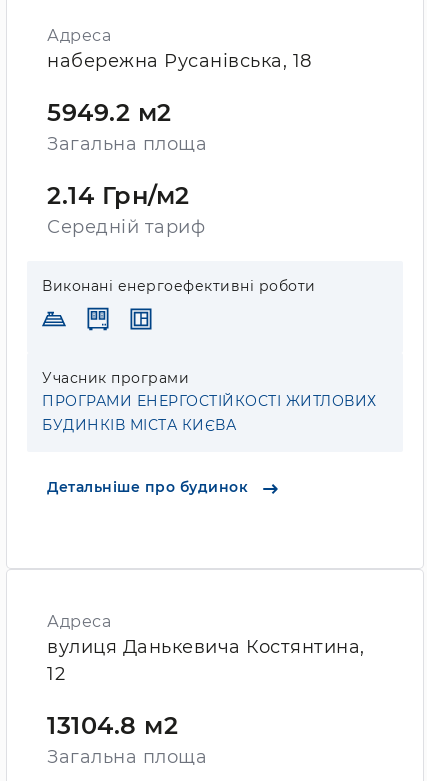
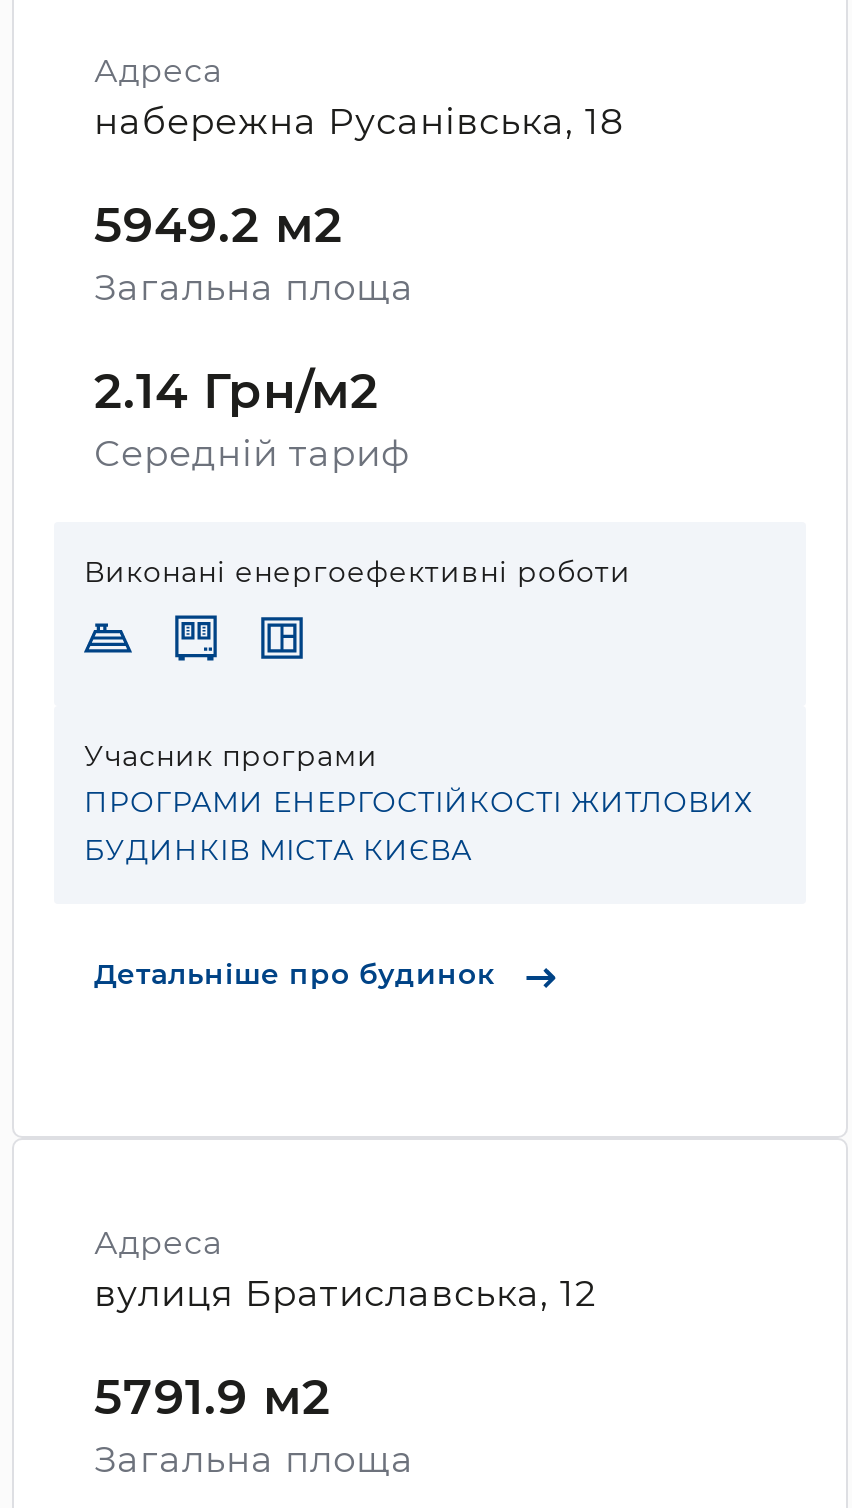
- вулиця Данькевича Костянтина,
- 12
+ вулиця Братиславська, 12

- 13104.8 м2
+ 5791.9 м2
